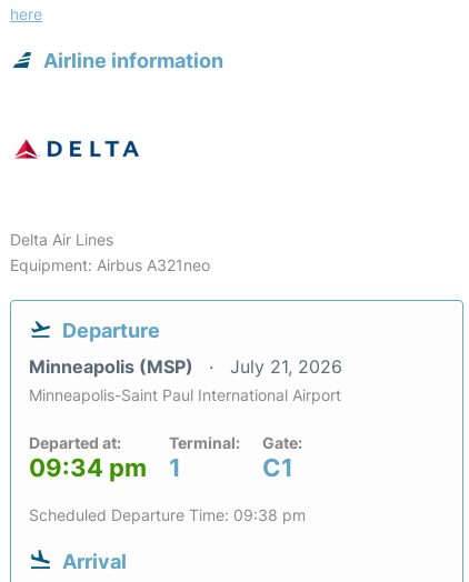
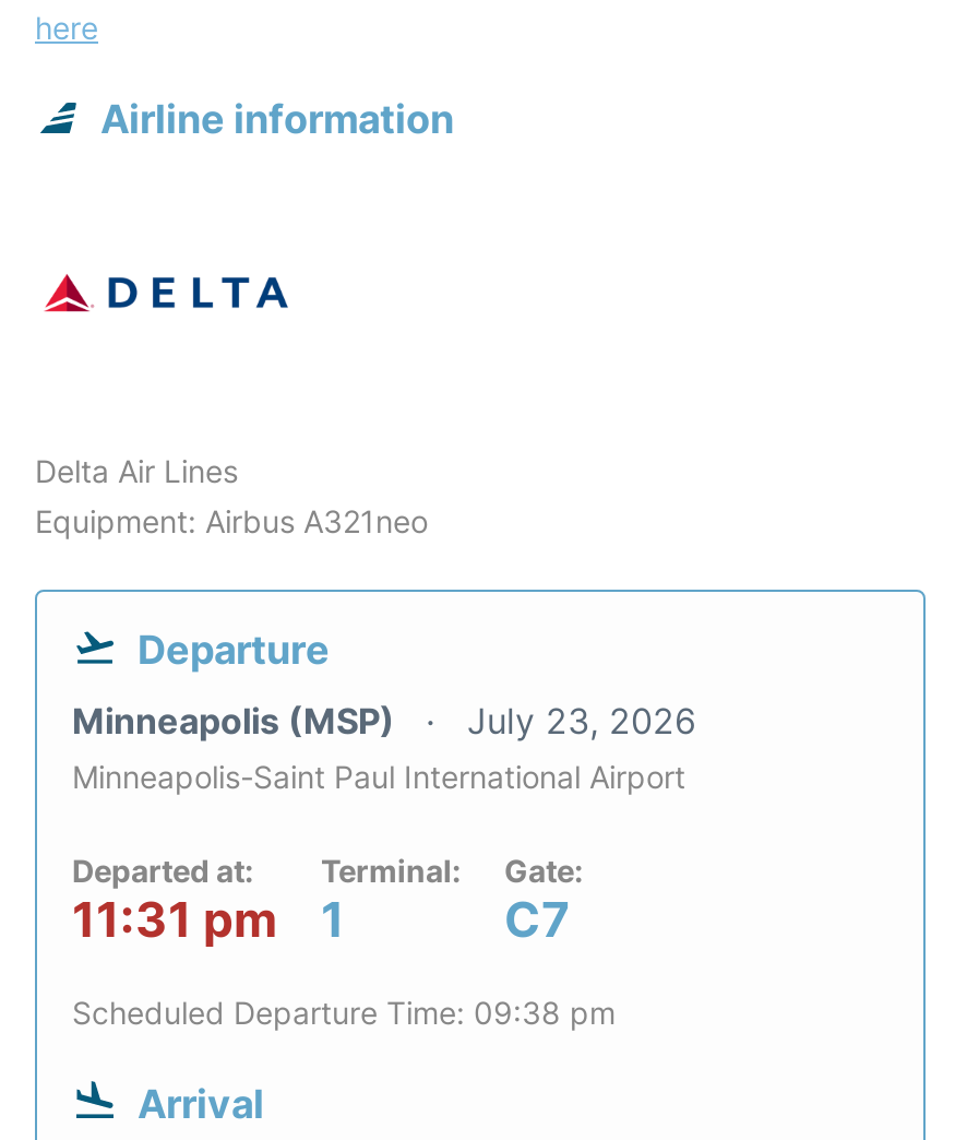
- Minneapolis (MSP) July 21, 2026
+ Minneapolis (MSP) July 23, 2026

- 09:34 pm 1
+ 11:31 pm 1

- C1
+ C7
